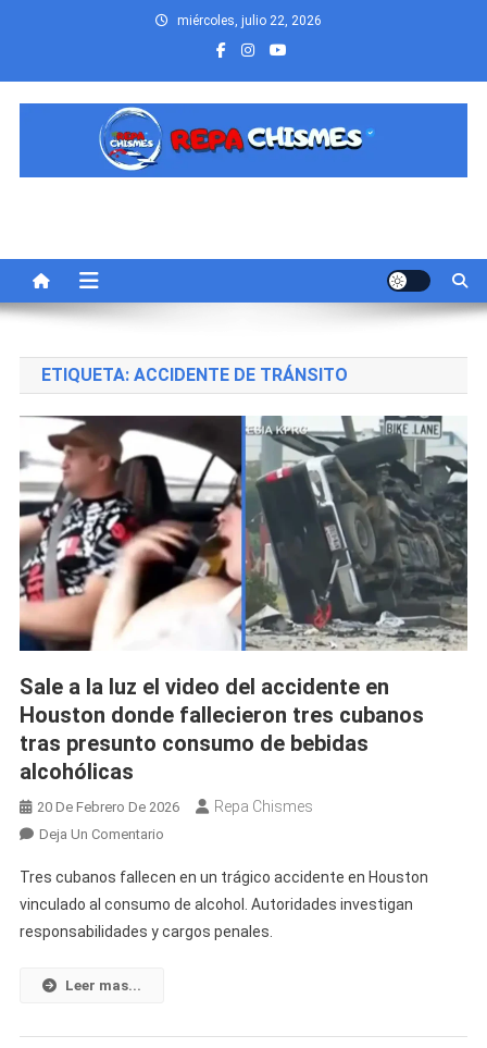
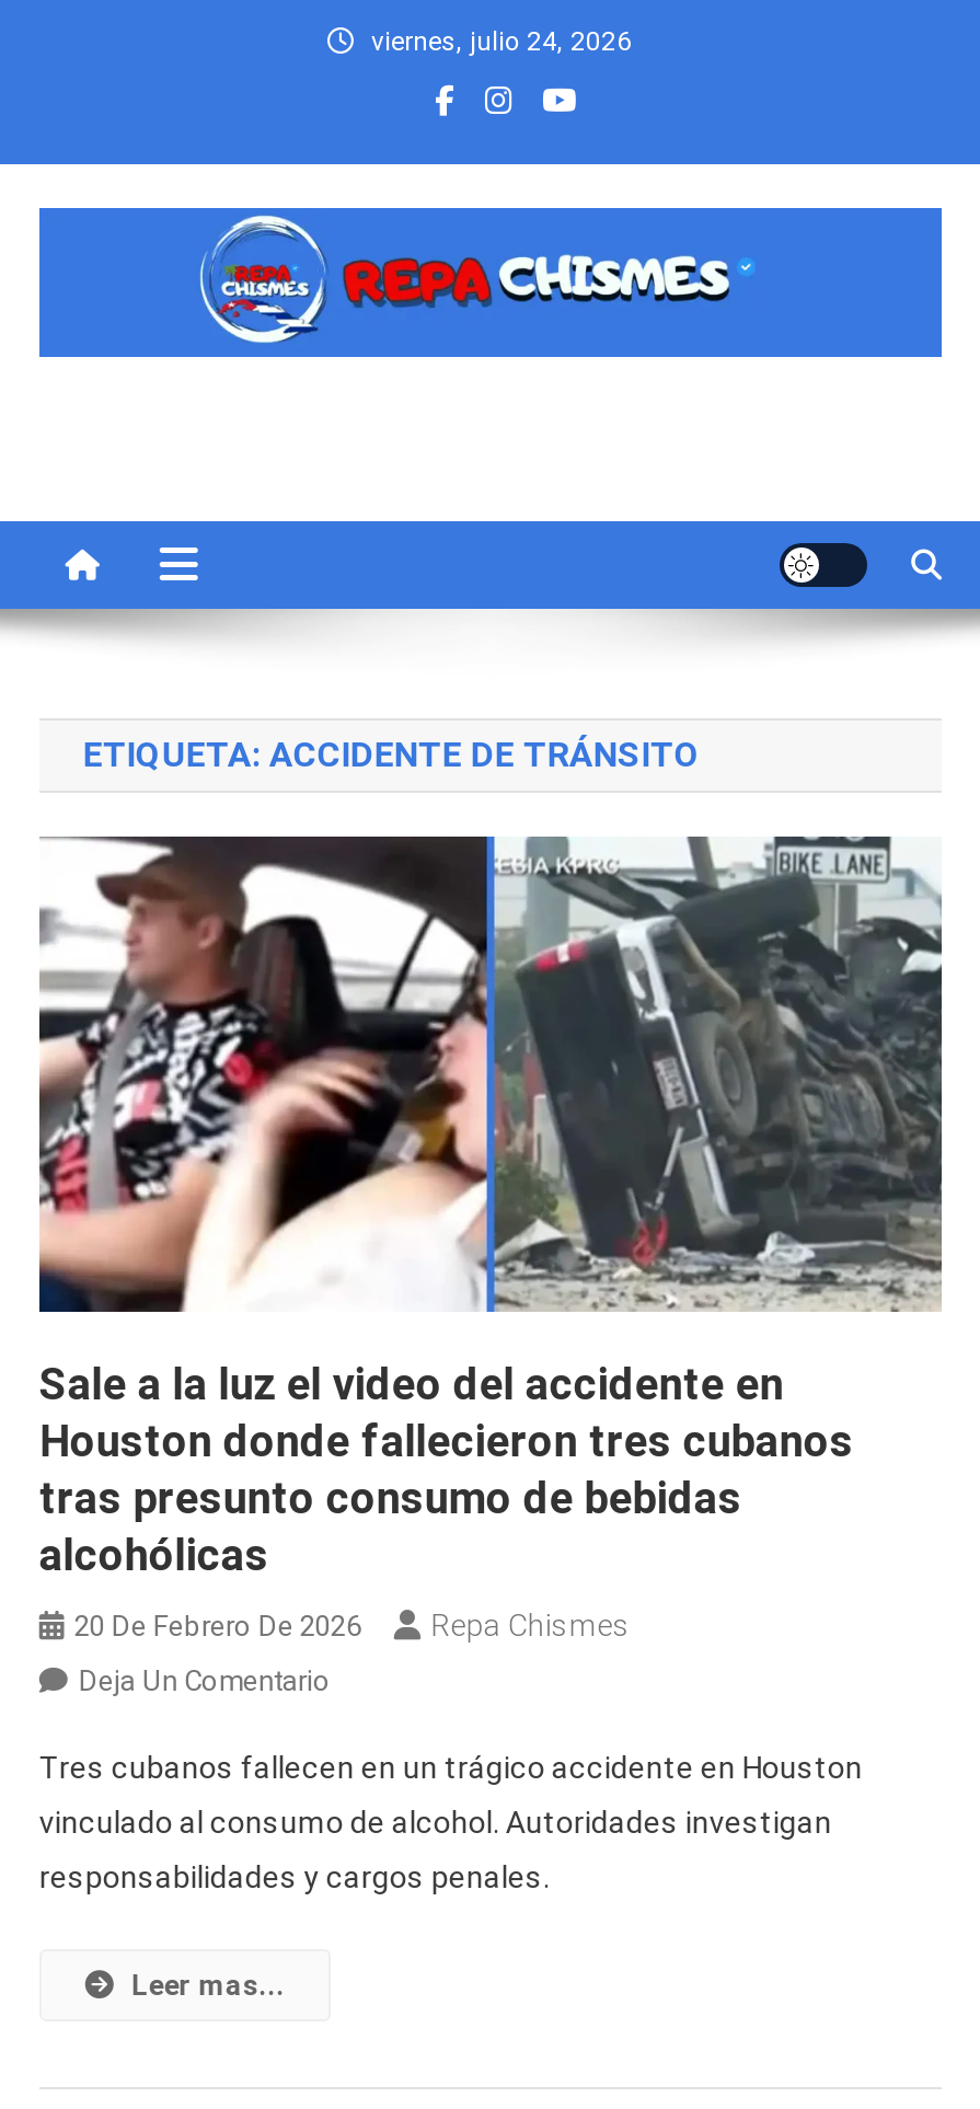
- miércoles, julio 22, 2026
+ viernes, julio 24, 2026
